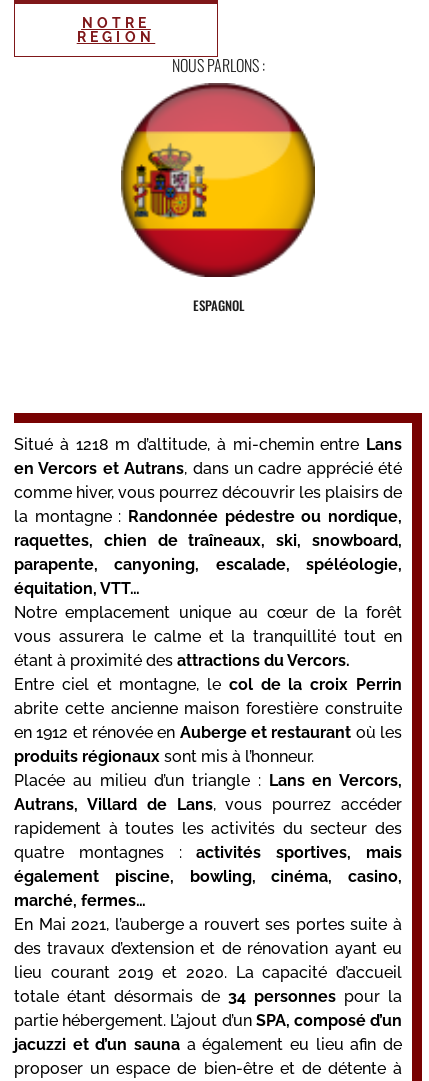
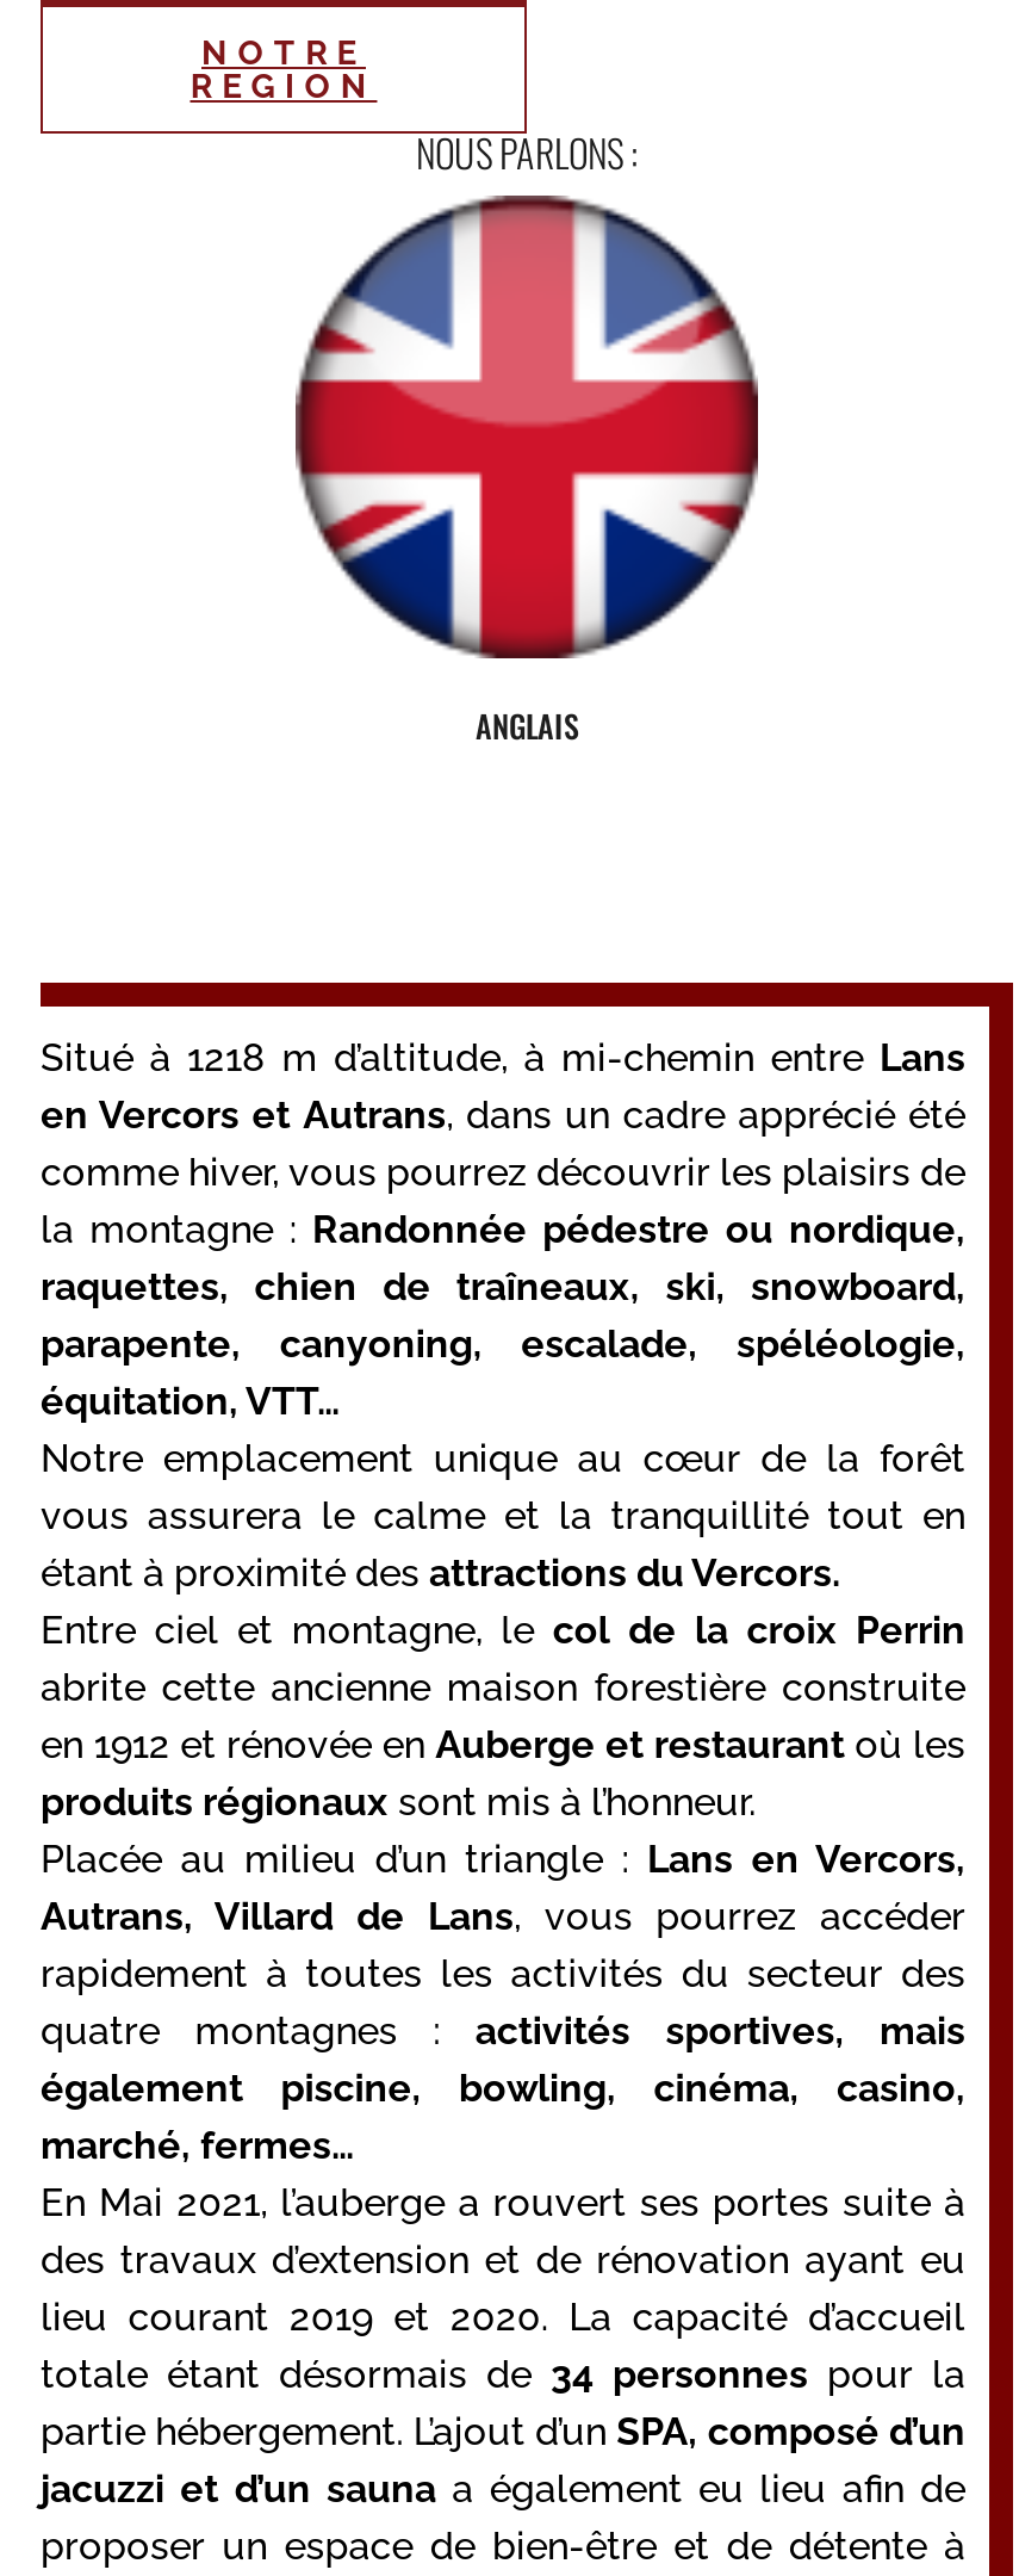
- [image]
- ESPAGNOL
+ [image]
+ ANGLAIS
